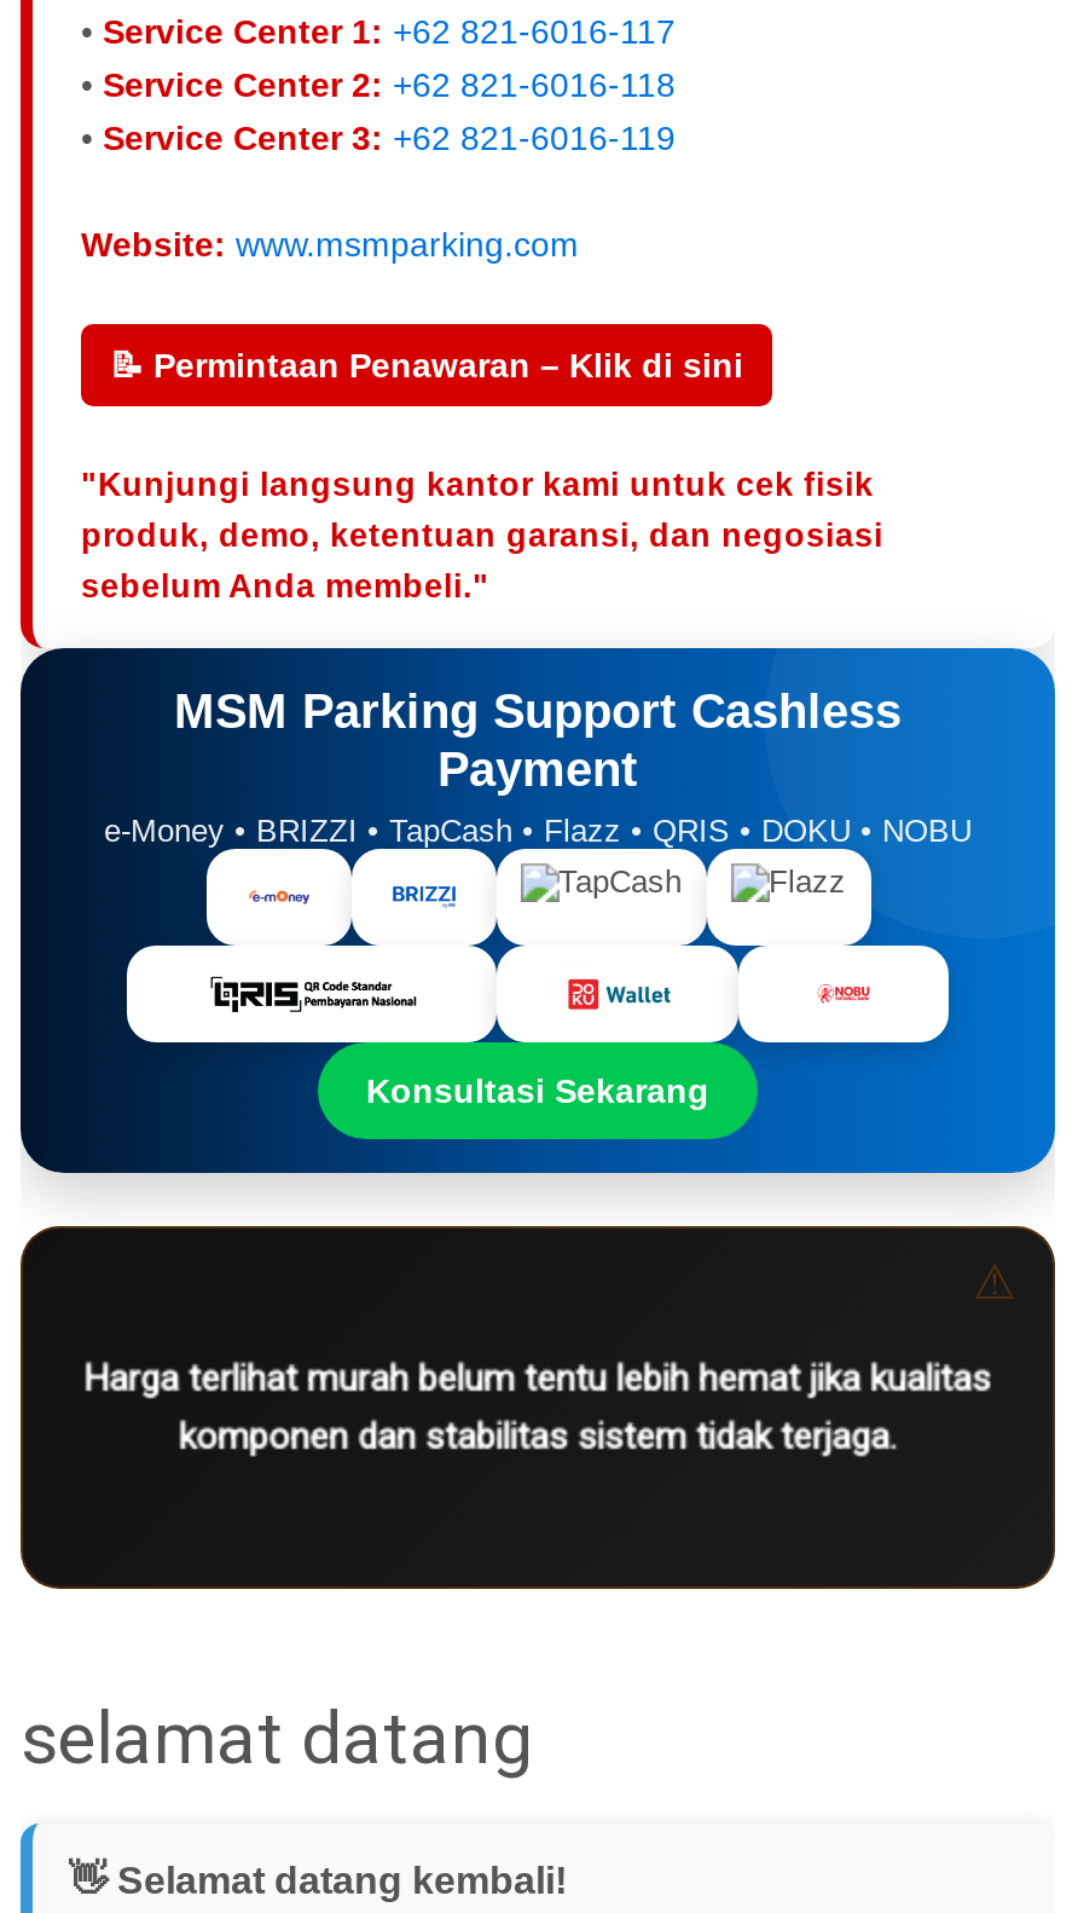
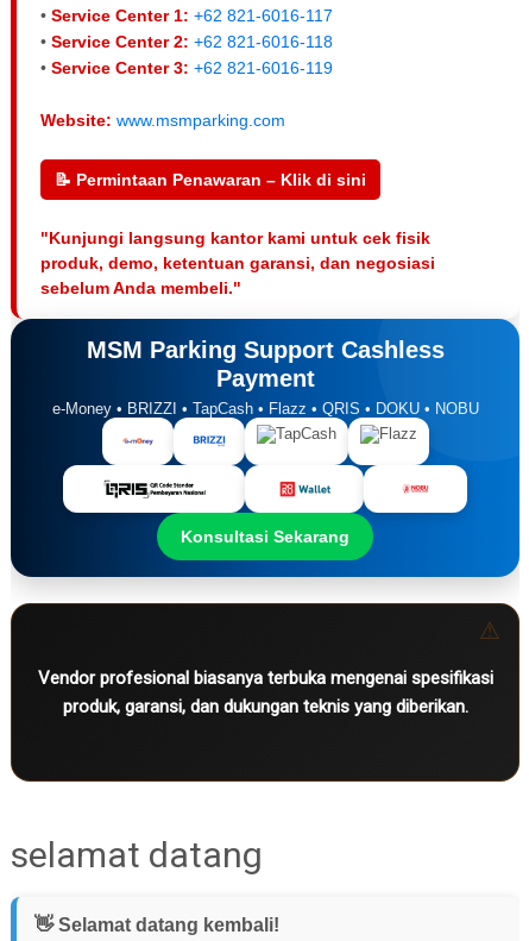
- Harga terlihat murah belum tentu lebih hemat jika kualitas
- komponen dan stabilitas sistem tidak terjaga.
+ Vendor profesional biasanya terbuka mengenai spesifikasi
+ produk, garansi, dan dukungan teknis yang diberikan.
